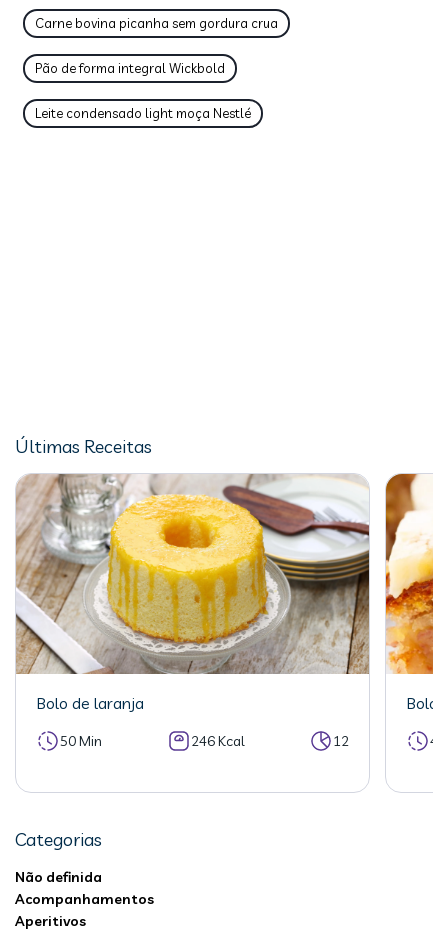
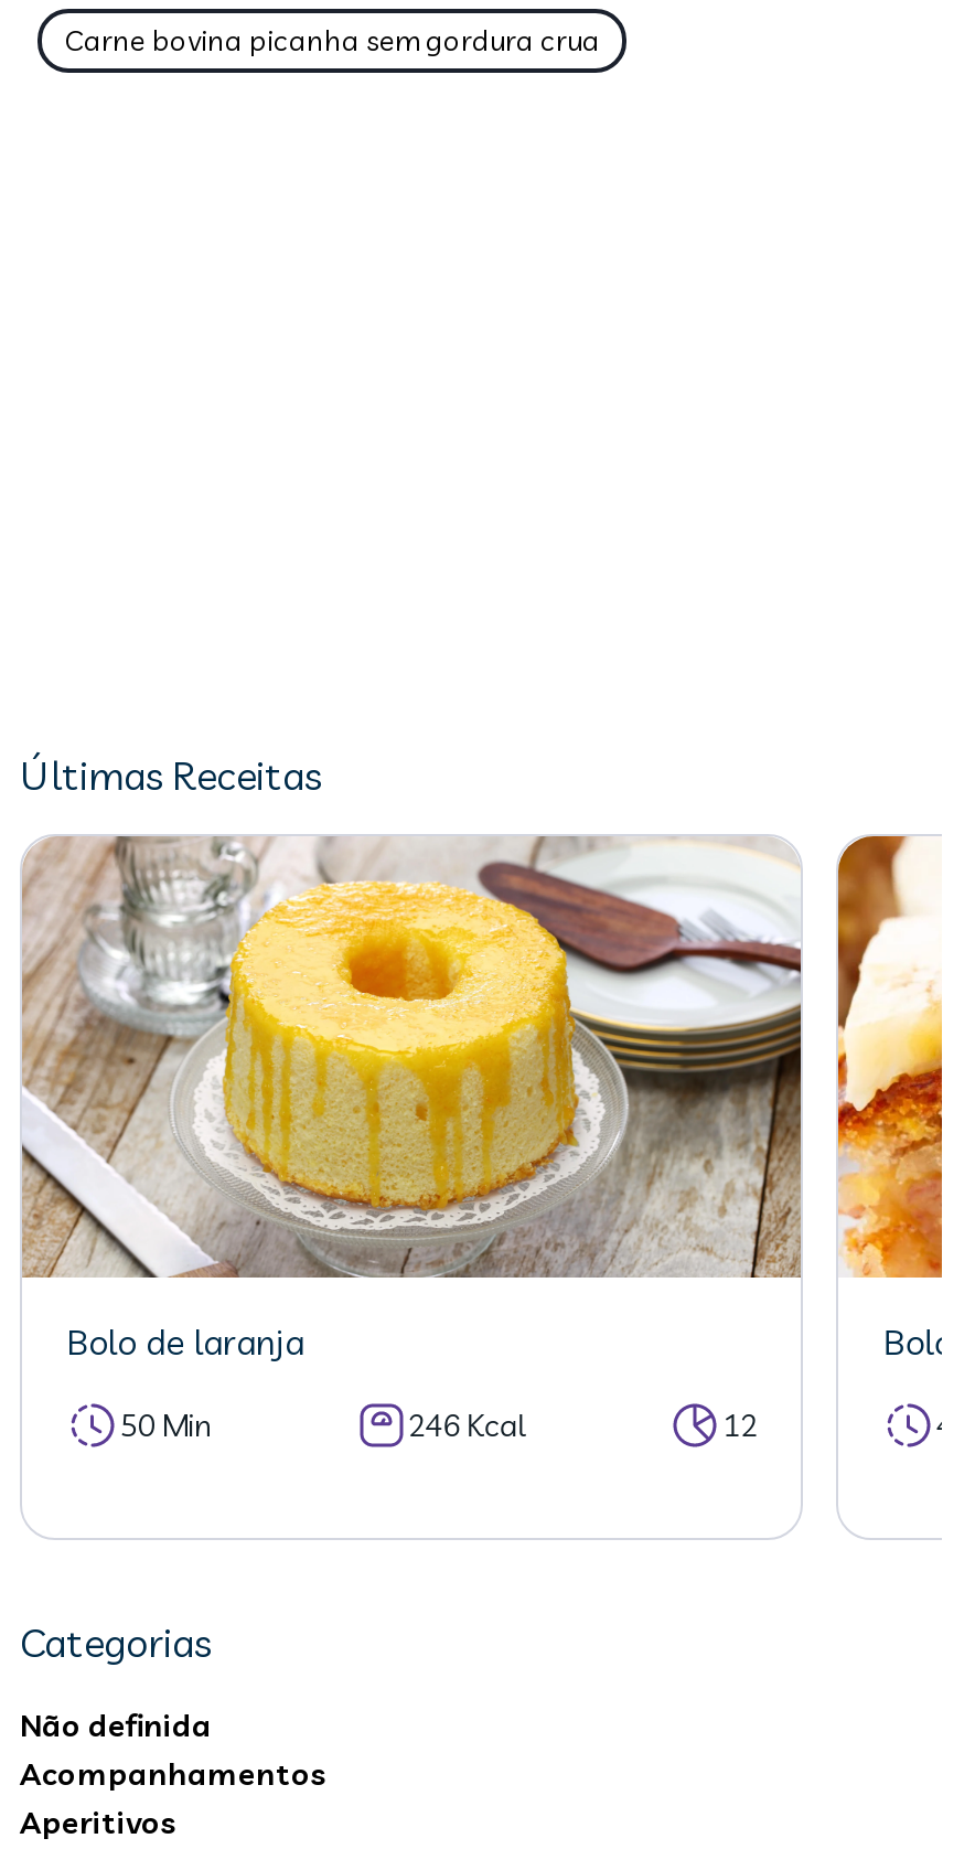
- Pão de forma integral Wickbold
- Leite condensado light moça Nestlé
